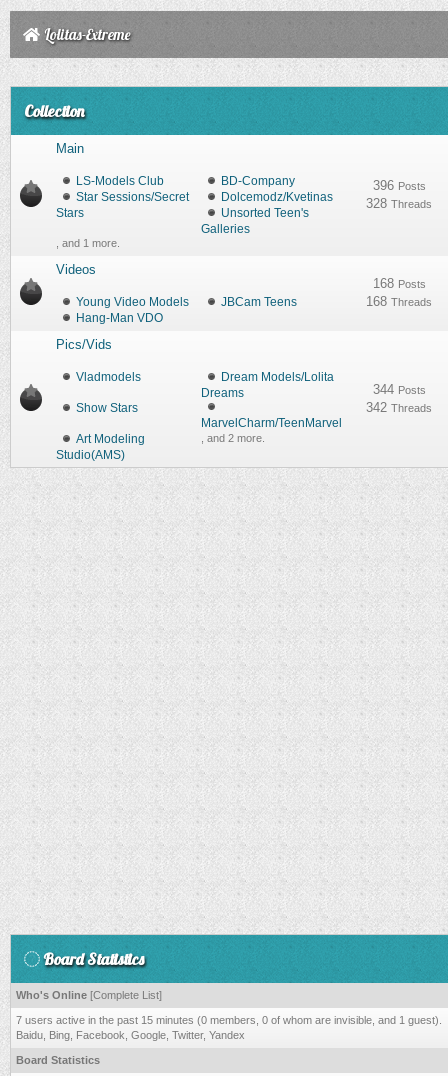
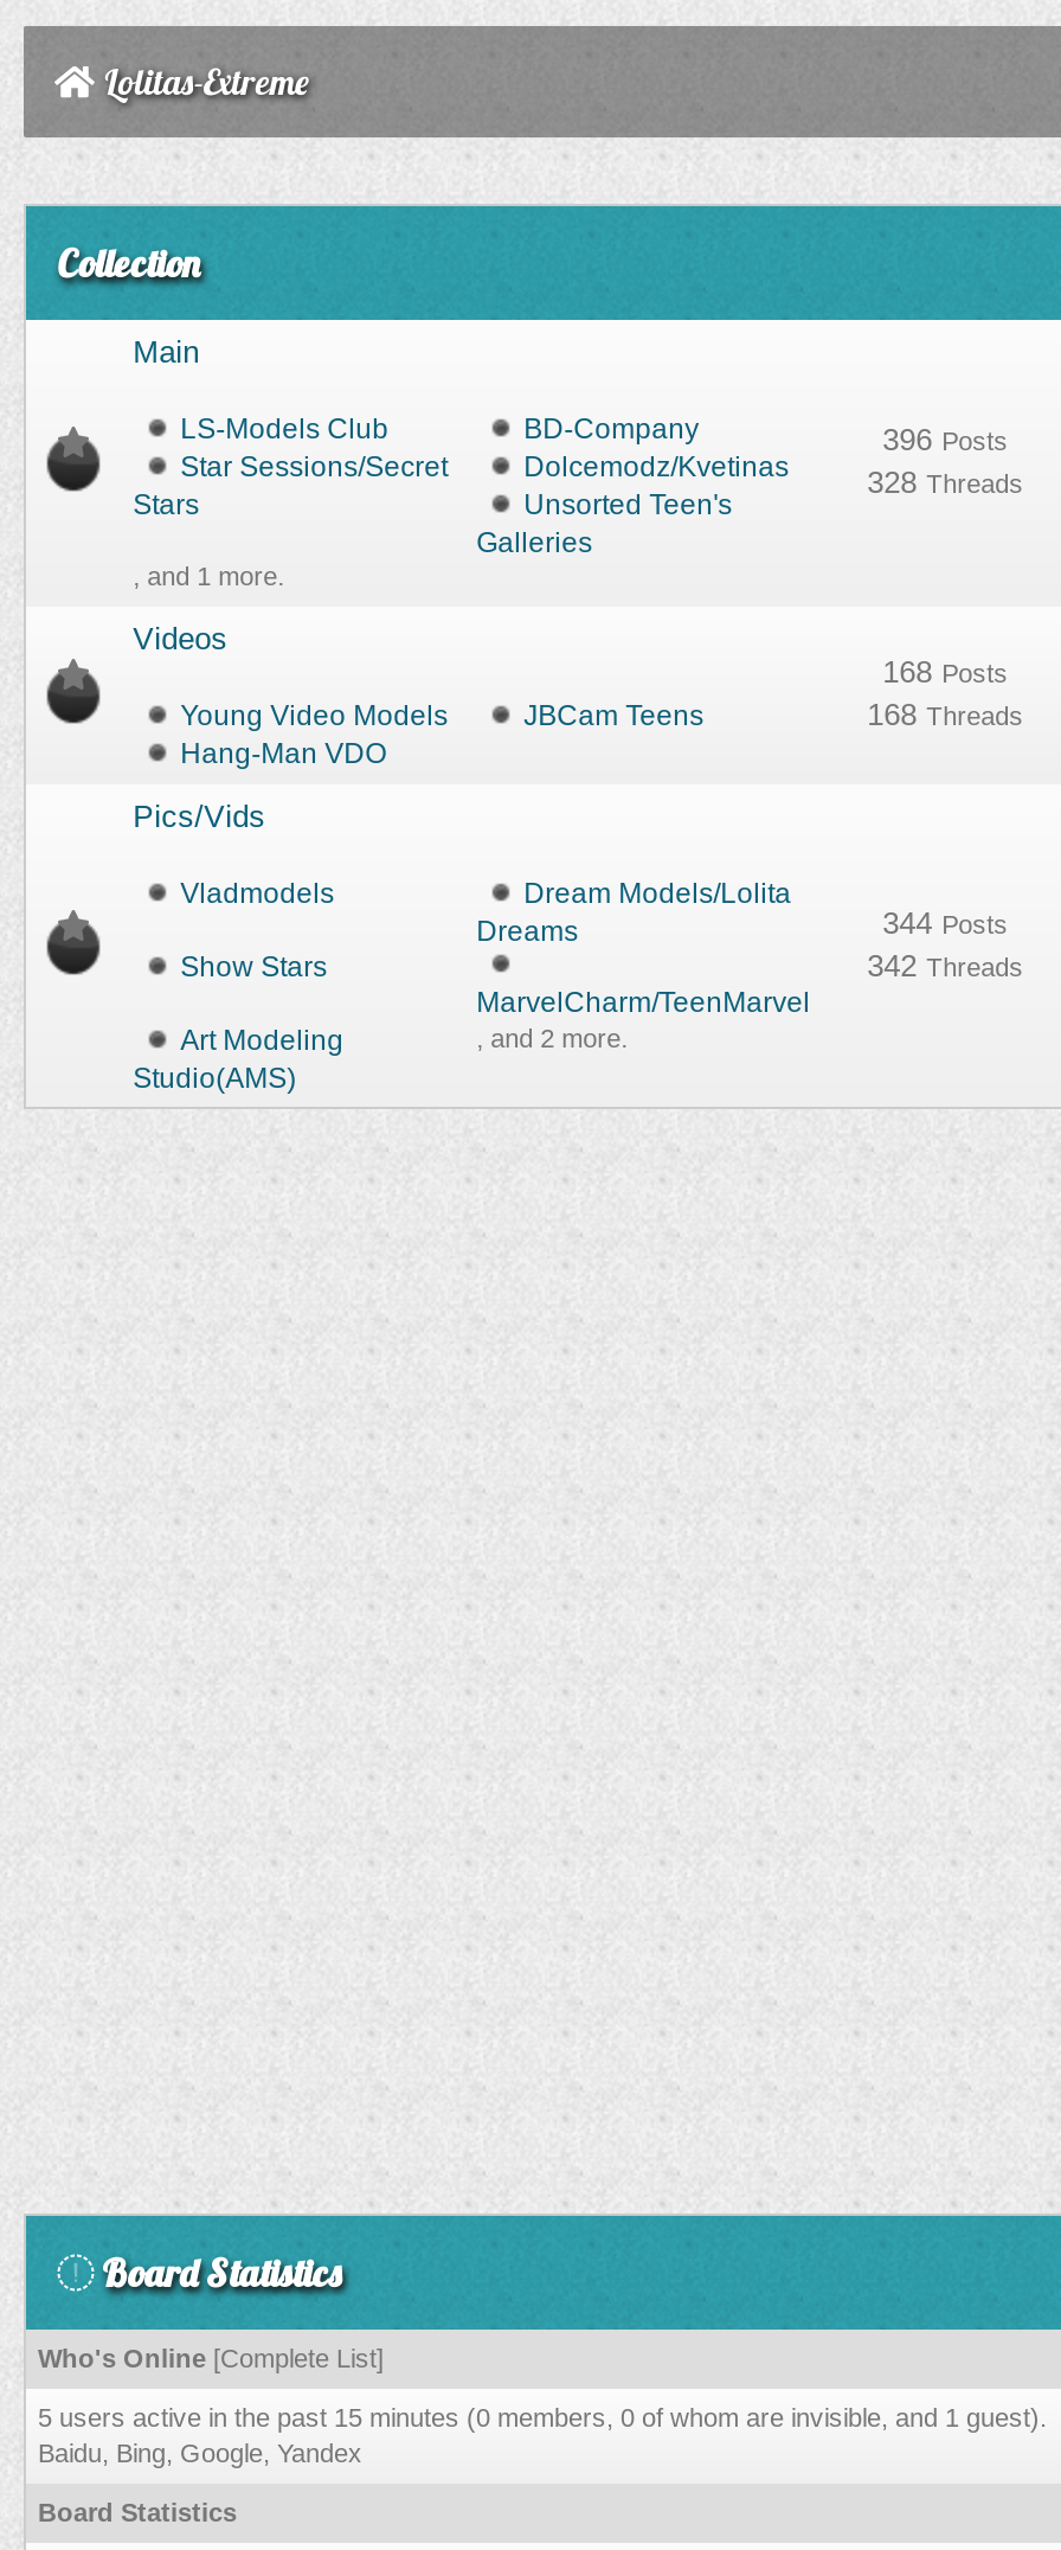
- 7 users active in the past 15 minutes (0 members, 0 of whom are invisible, and 1 guest).
- Baidu, Bing, Facebook, Google, Twitter, Yandex
+ 5 users active in the past 15 minutes (0 members, 0 of whom are invisible, and 1 guest).
+ Baidu, Bing, Google, Yandex
